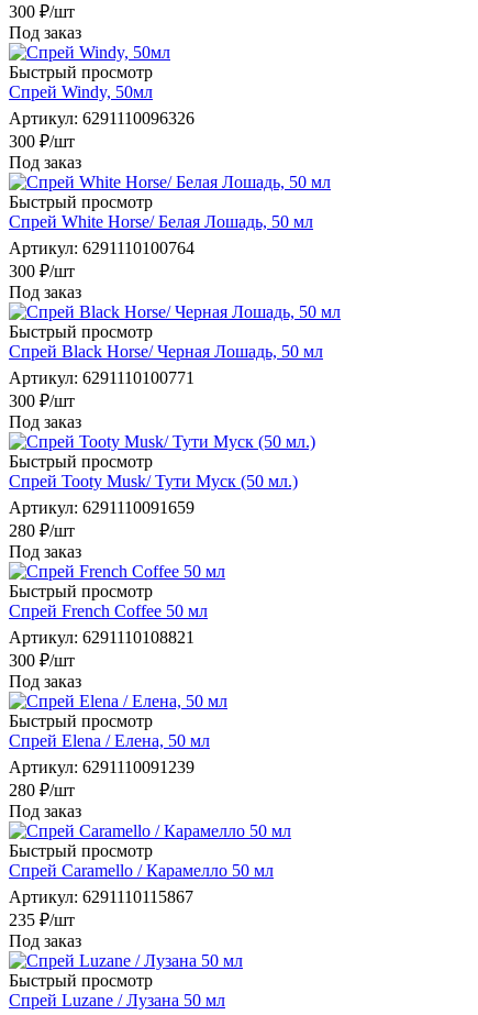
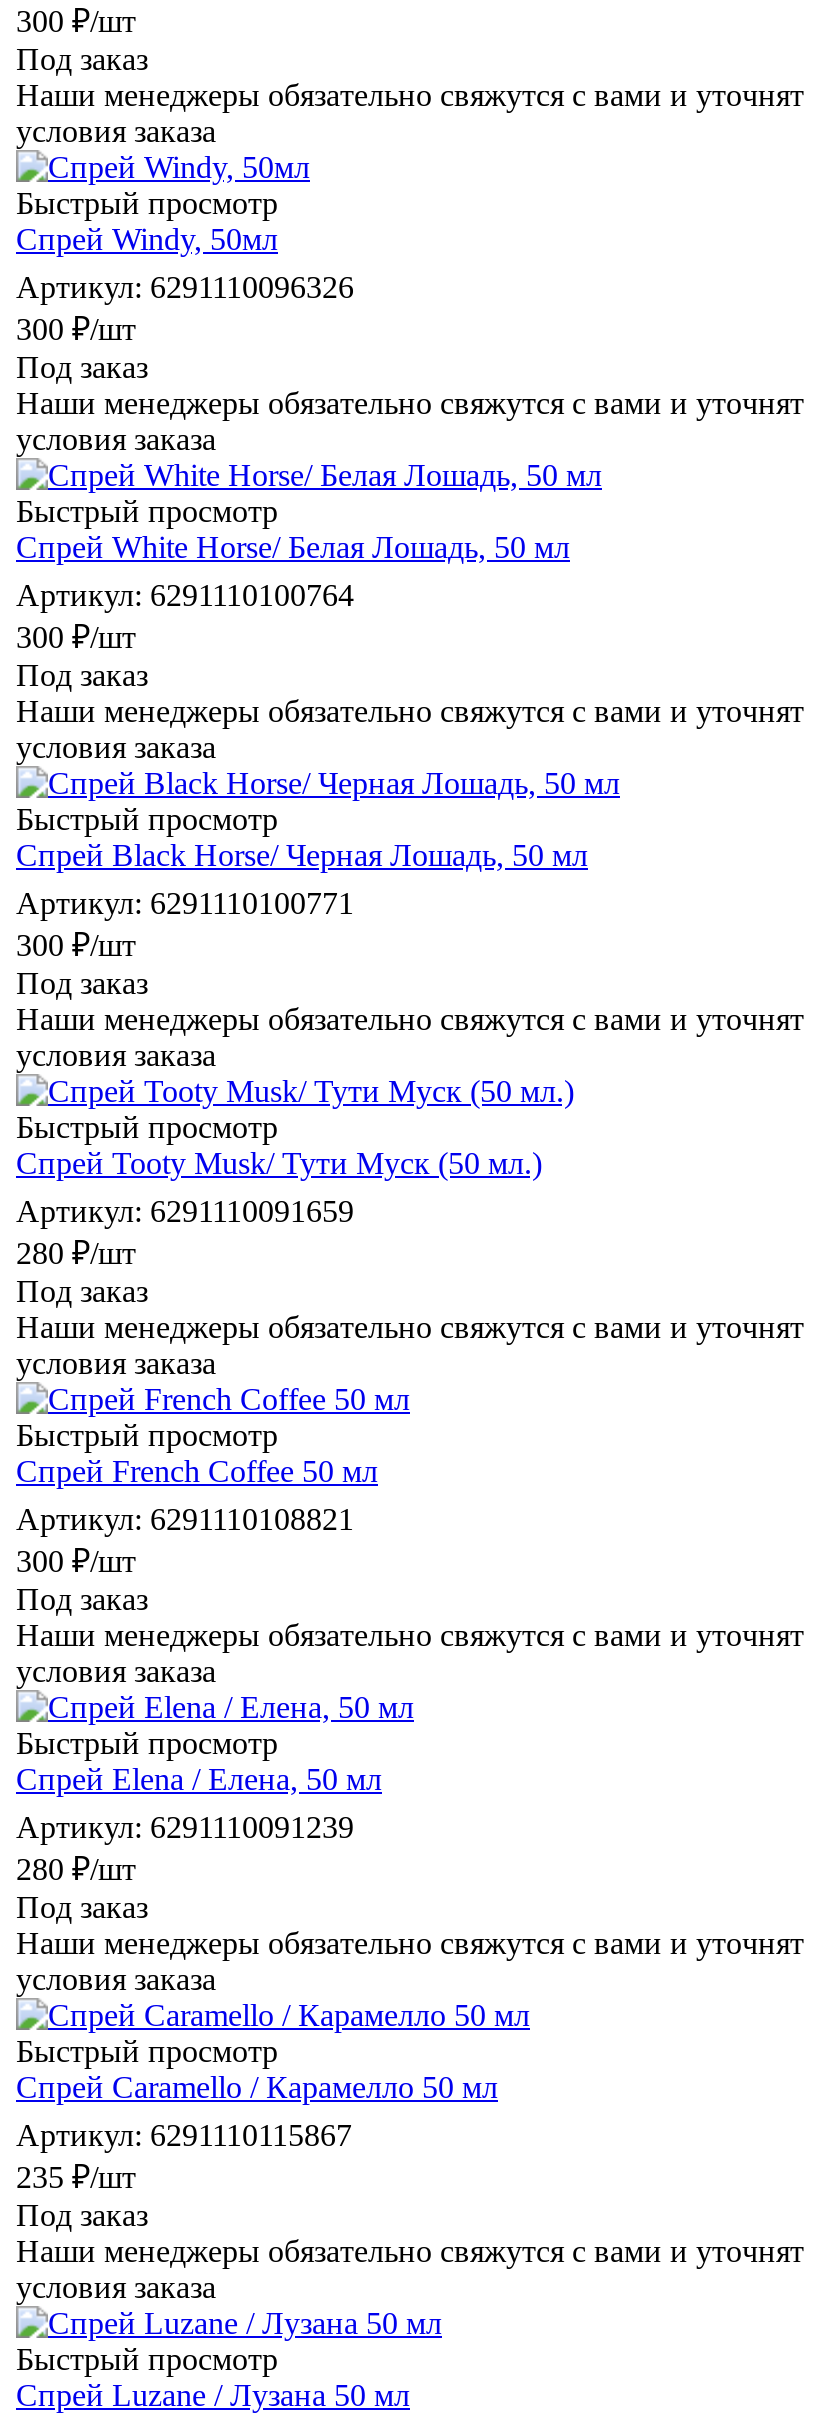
+ Наши менеджеры обязательно свяжутся с вами и уточнят
+ условия заказа

+ Наши менеджеры обязательно свяжутся с вами и уточнят
+ условия заказа

+ Наши менеджеры обязательно свяжутся с вами и уточнят
+ условия заказа

+ Наши менеджеры обязательно свяжутся с вами и уточнят
+ условия заказа

+ Наши менеджеры обязательно свяжутся с вами и уточнят
+ условия заказа

+ Наши менеджеры обязательно свяжутся с вами и уточнят
+ условия заказа

+ Наши менеджеры обязательно свяжутся с вами и уточнят
+ условия заказа

+ Наши менеджеры обязательно свяжутся с вами и уточнят
+ условия заказа
